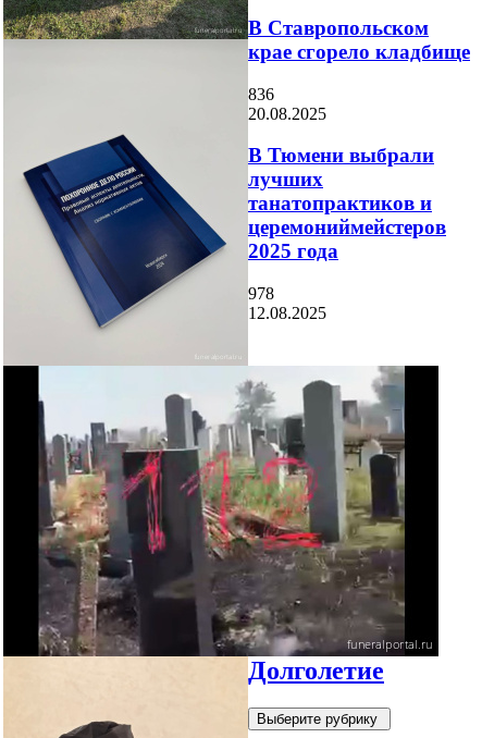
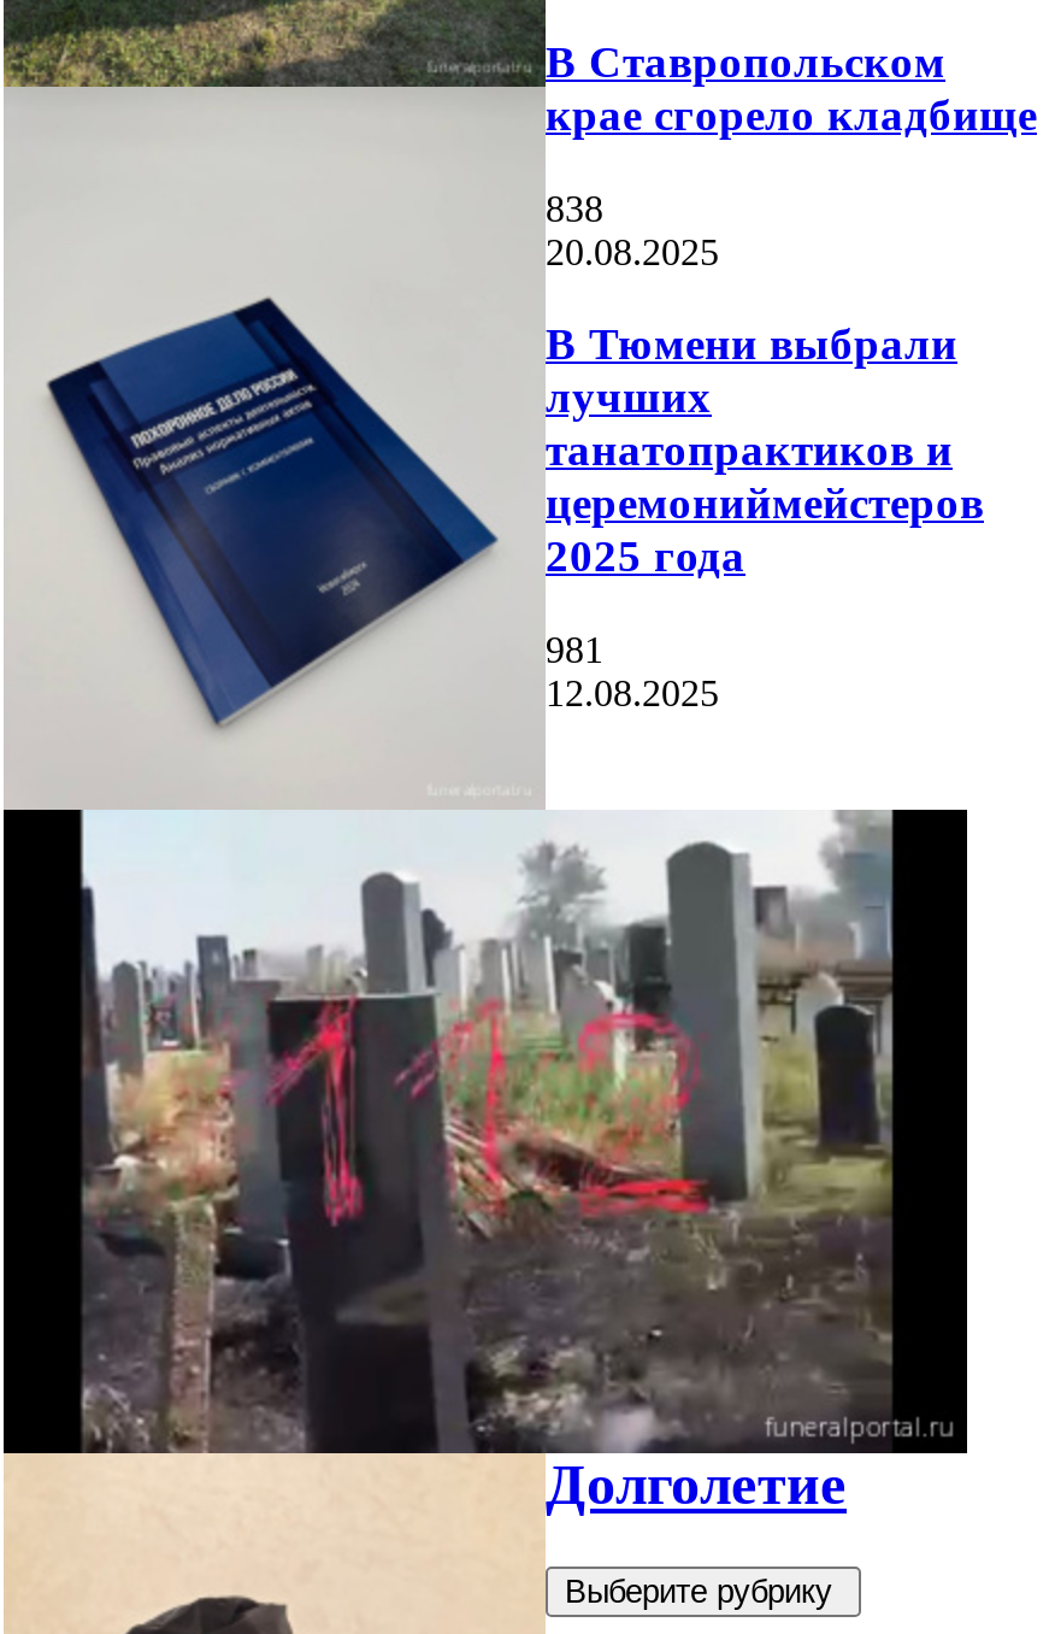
- 836
+ 838

- 978
+ 981
